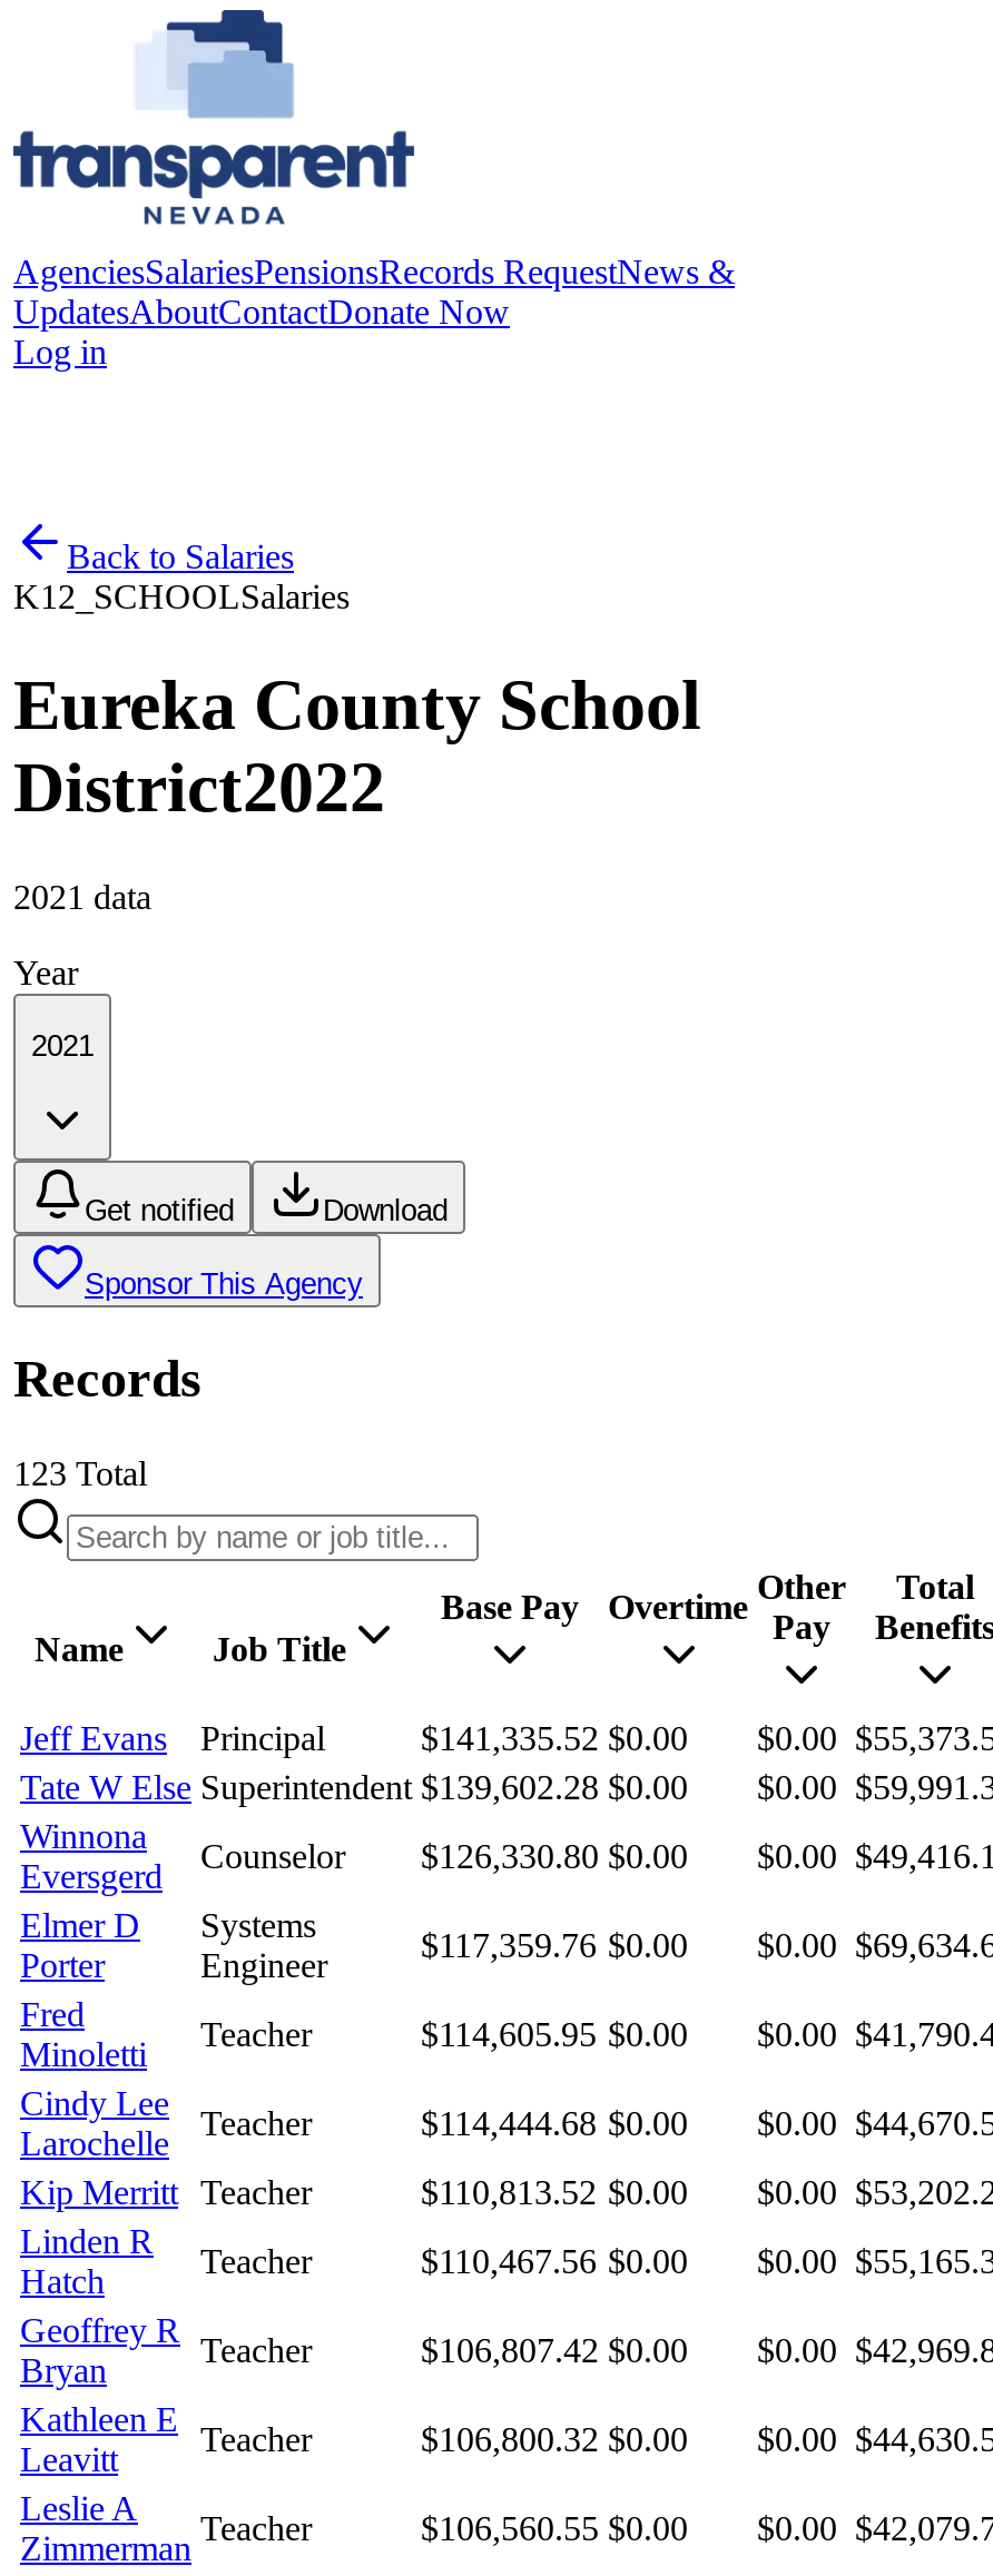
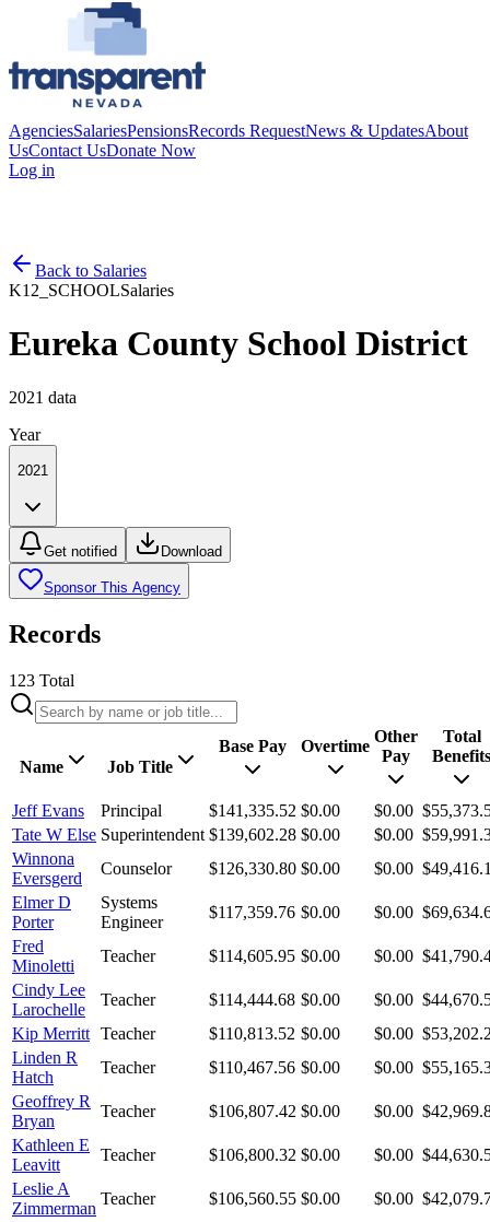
- AgenciesSalariesPensionsRecords RequestNews &
- UpdatesAboutContactDonate Now
+ AgenciesSalariesPensionsRecords RequestNews & UpdatesAbout
+ UsContact UsDonate Now

- Eureka County School
- District2022
+ Eureka County School District
